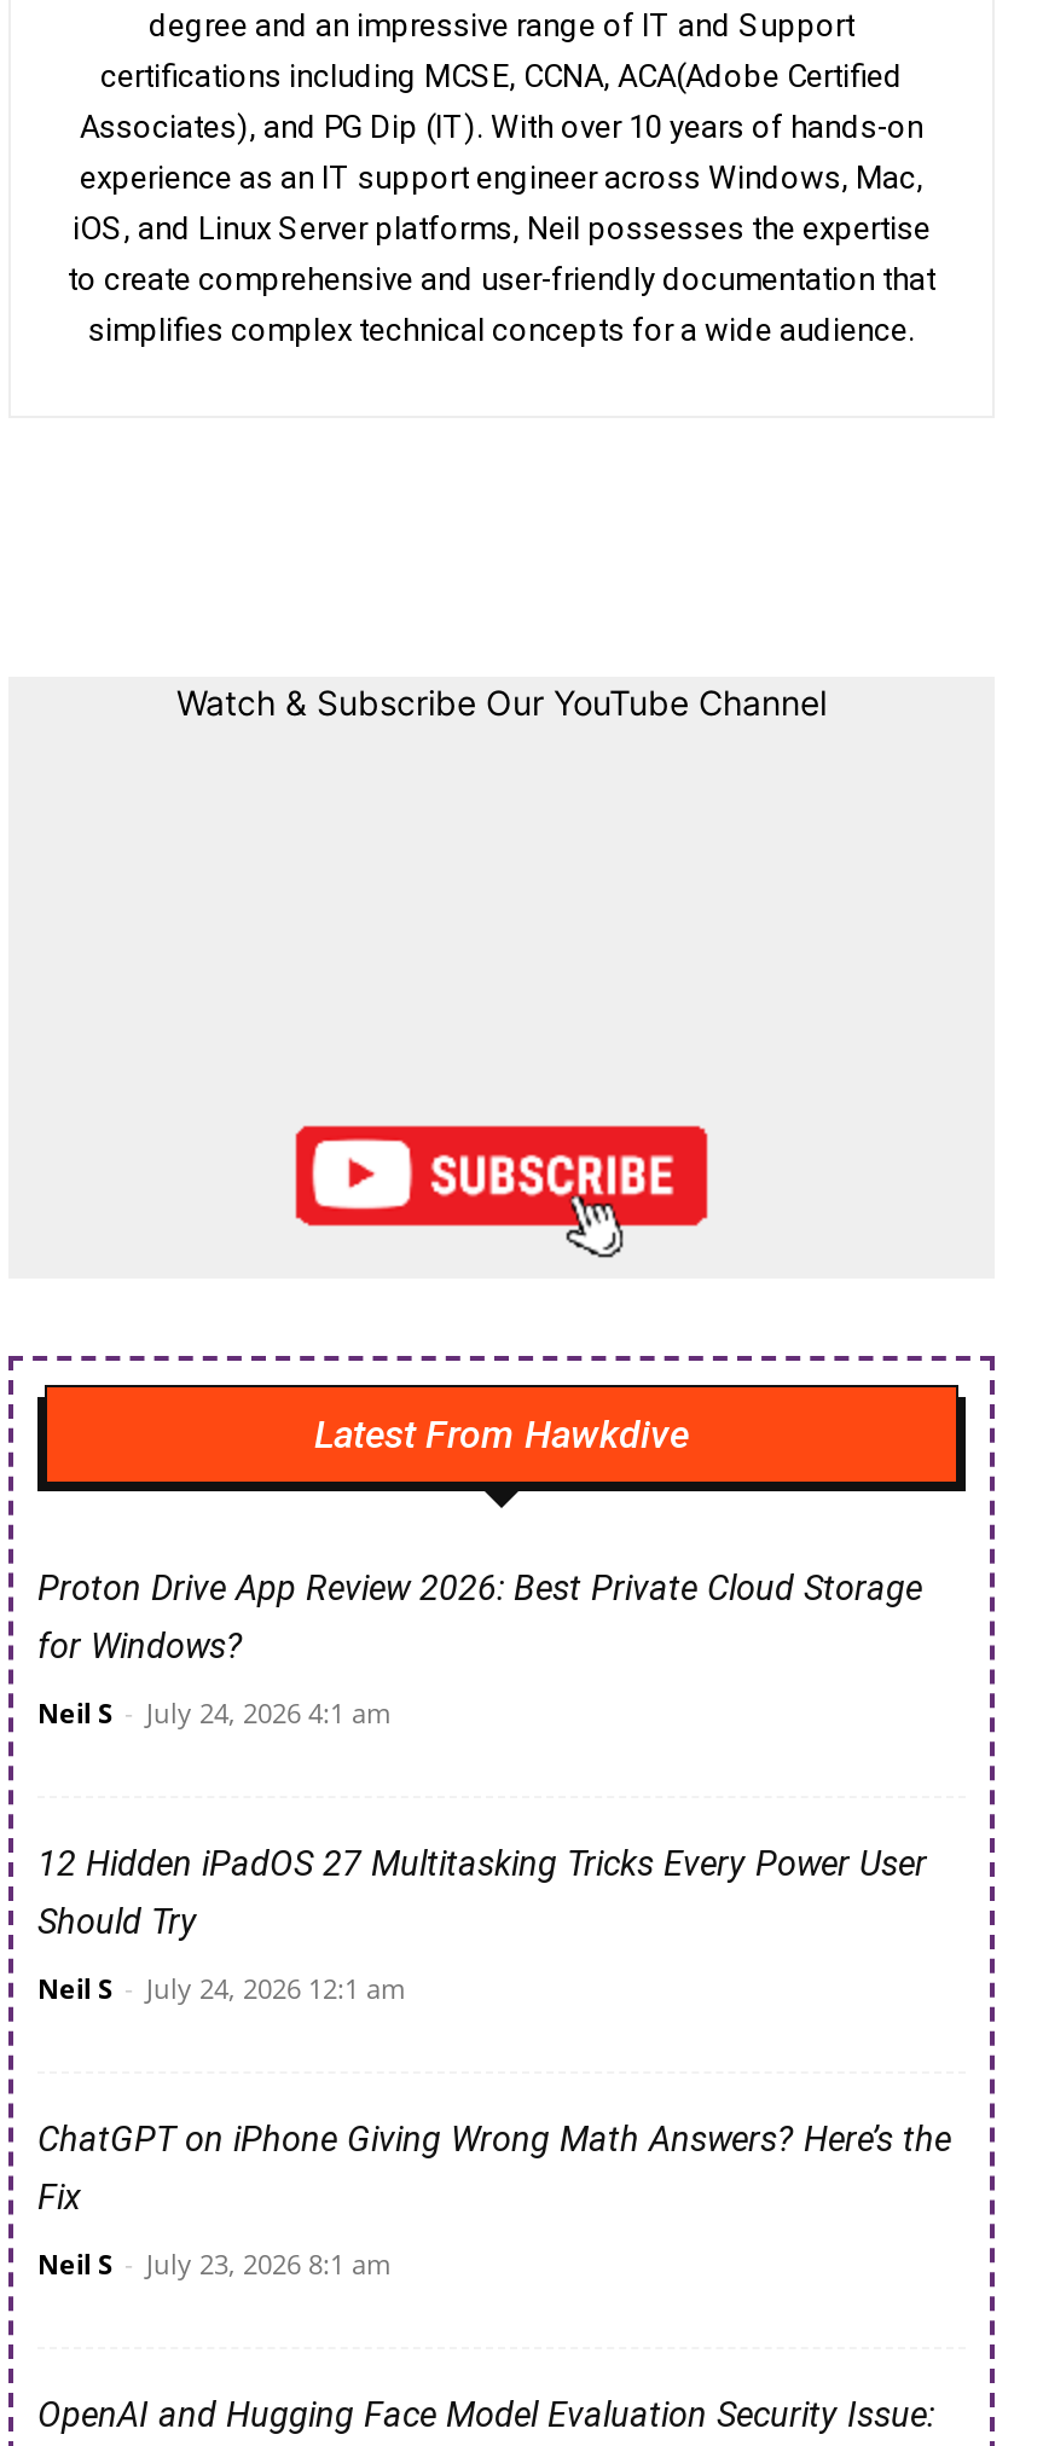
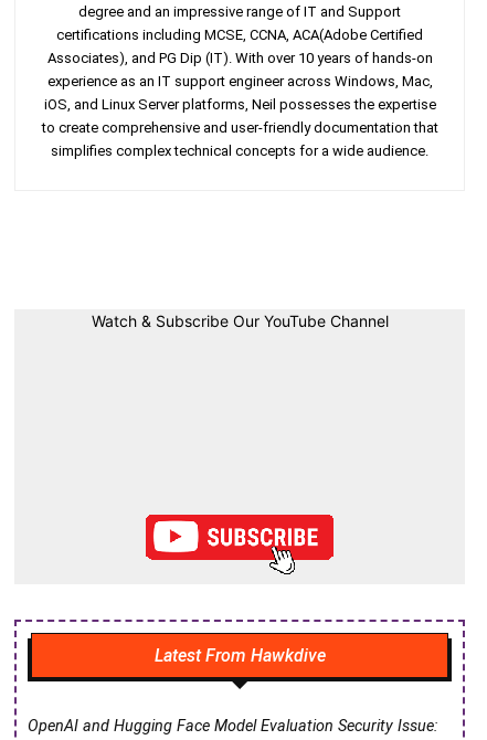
- Proton Drive App Review 2026: Best Private Cloud Storage
- for Windows?
- Neil S - July 24, 2026 4:1 am

- 12 Hidden iPadOS 27 Multitasking Tricks Every Power User
- Should Try
- Neil S - July 24, 2026 12:1 am

- ChatGPT on iPhone Giving Wrong Math Answers? Here’s the
- Fix
- Neil S - July 23, 2026 8:1 am
